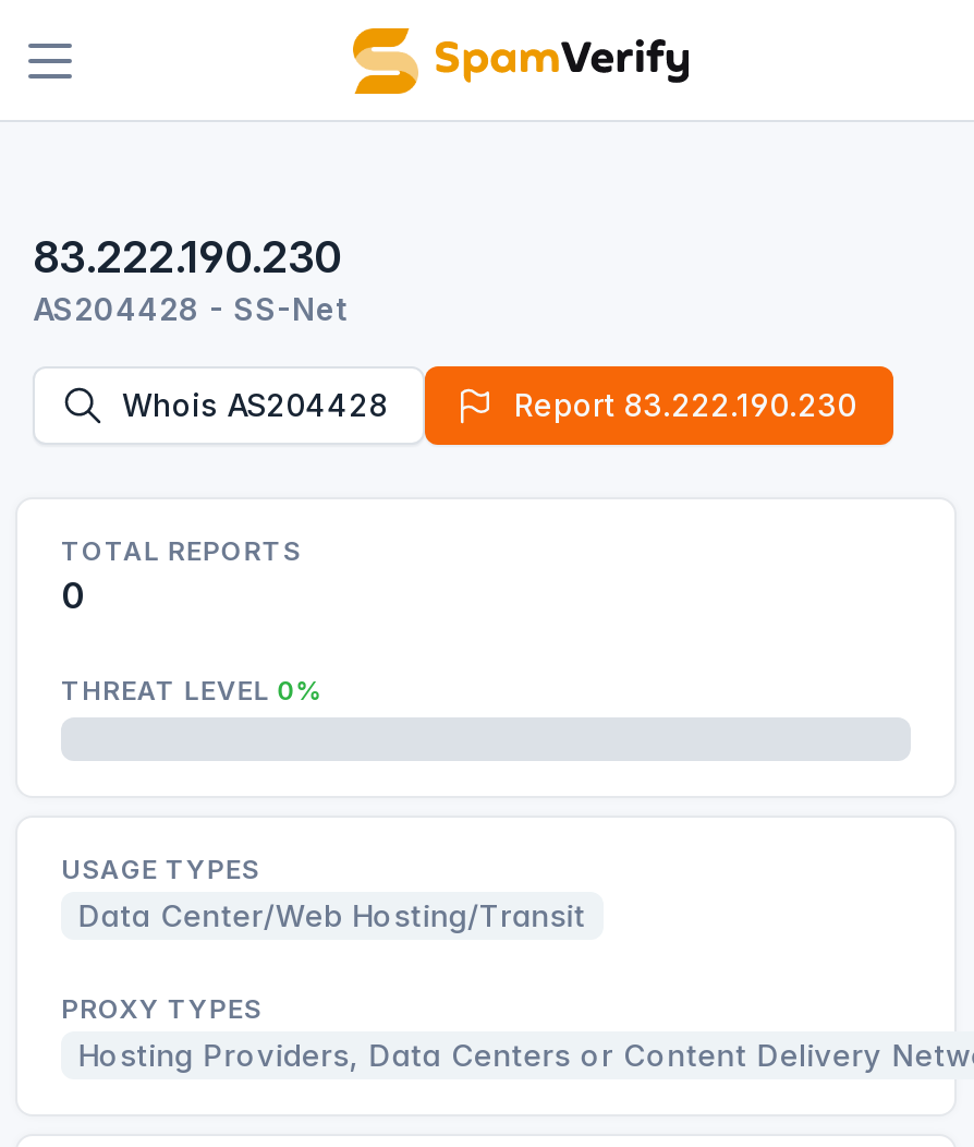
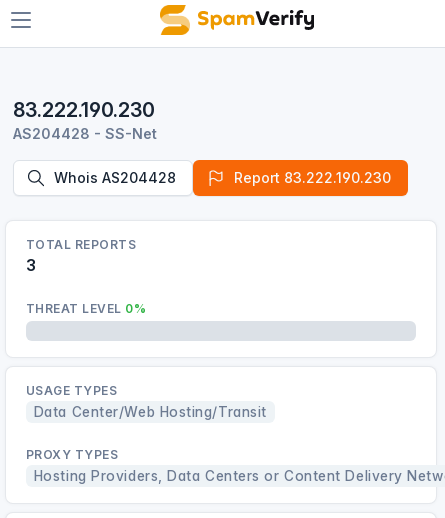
- 0
+ 3
